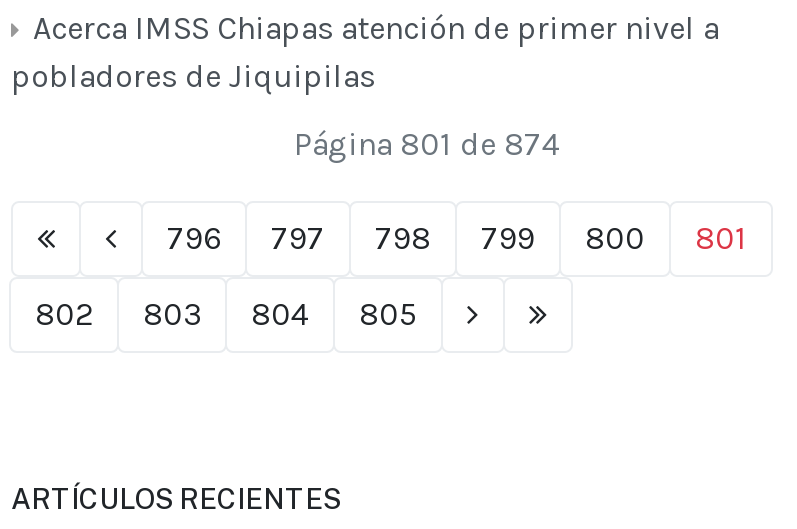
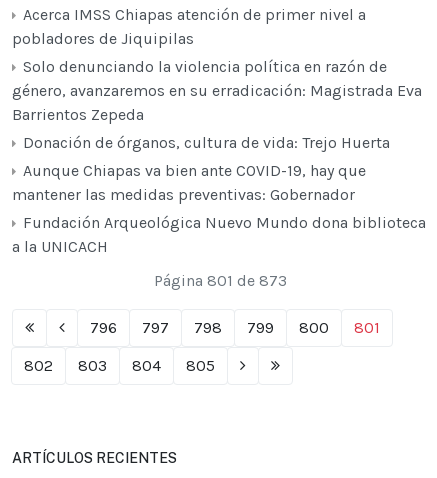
- Página 801 de 874
+ Solo denunciando la violencia política en razón de
+ género, avanzaremos en su erradicación: Magistrada Eva
+ Barrientos Zepeda
+ Donación de órganos, cultura de vida: Trejo Huerta
+ Aunque Chiapas va bien ante COVID-19, hay que
+ mantener las medidas preventivas: Gobernador
+ Fundación Arqueológica Nuevo Mundo dona biblioteca
+ a la UNICACH
+ Página 801 de 873
